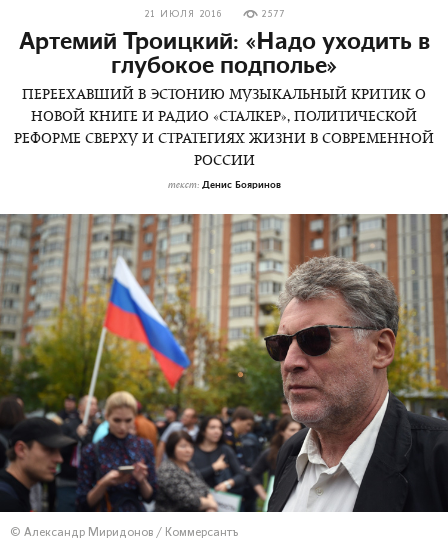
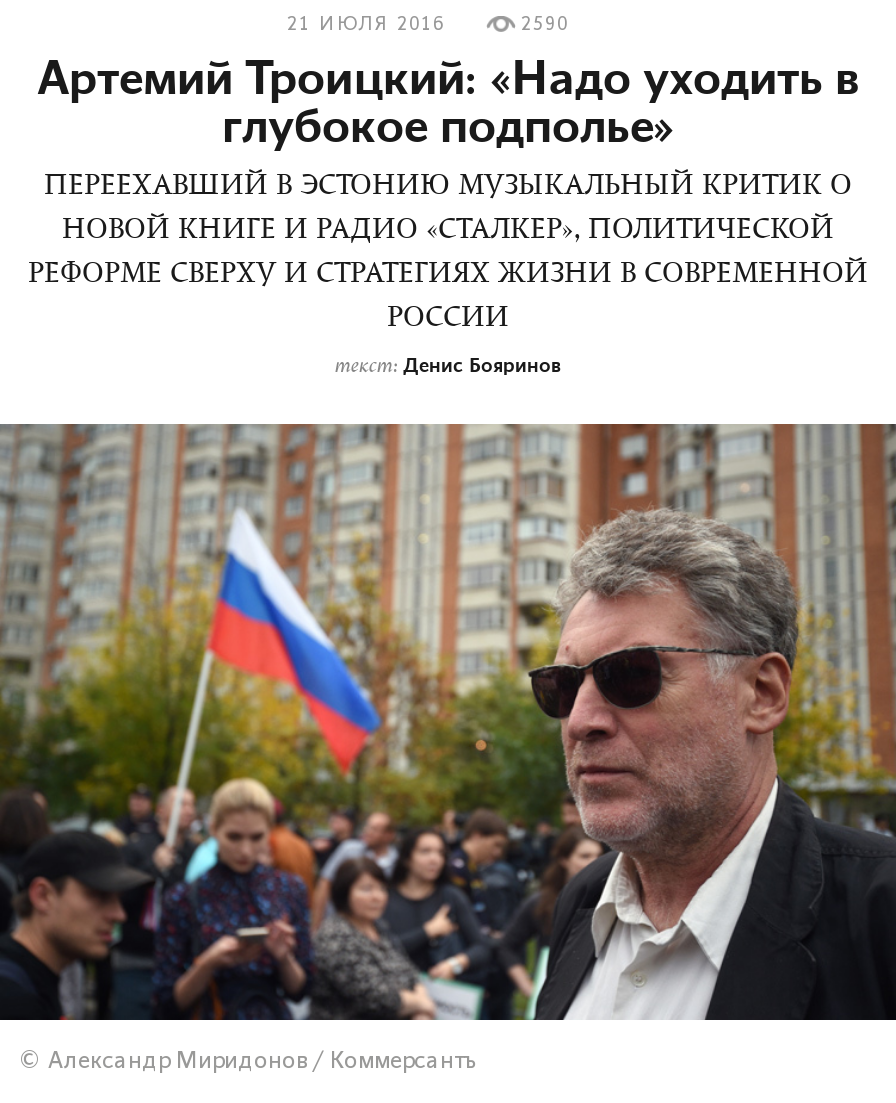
- 2577
+ 2590
